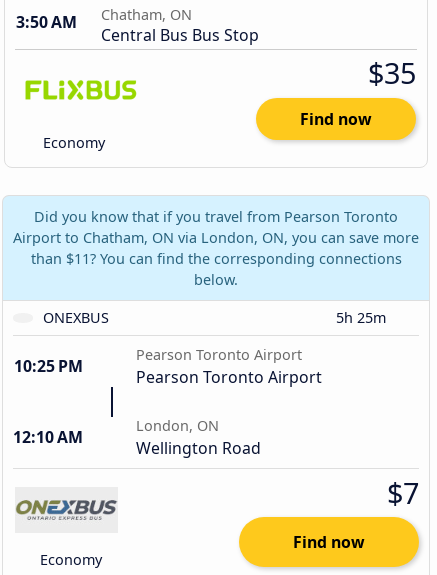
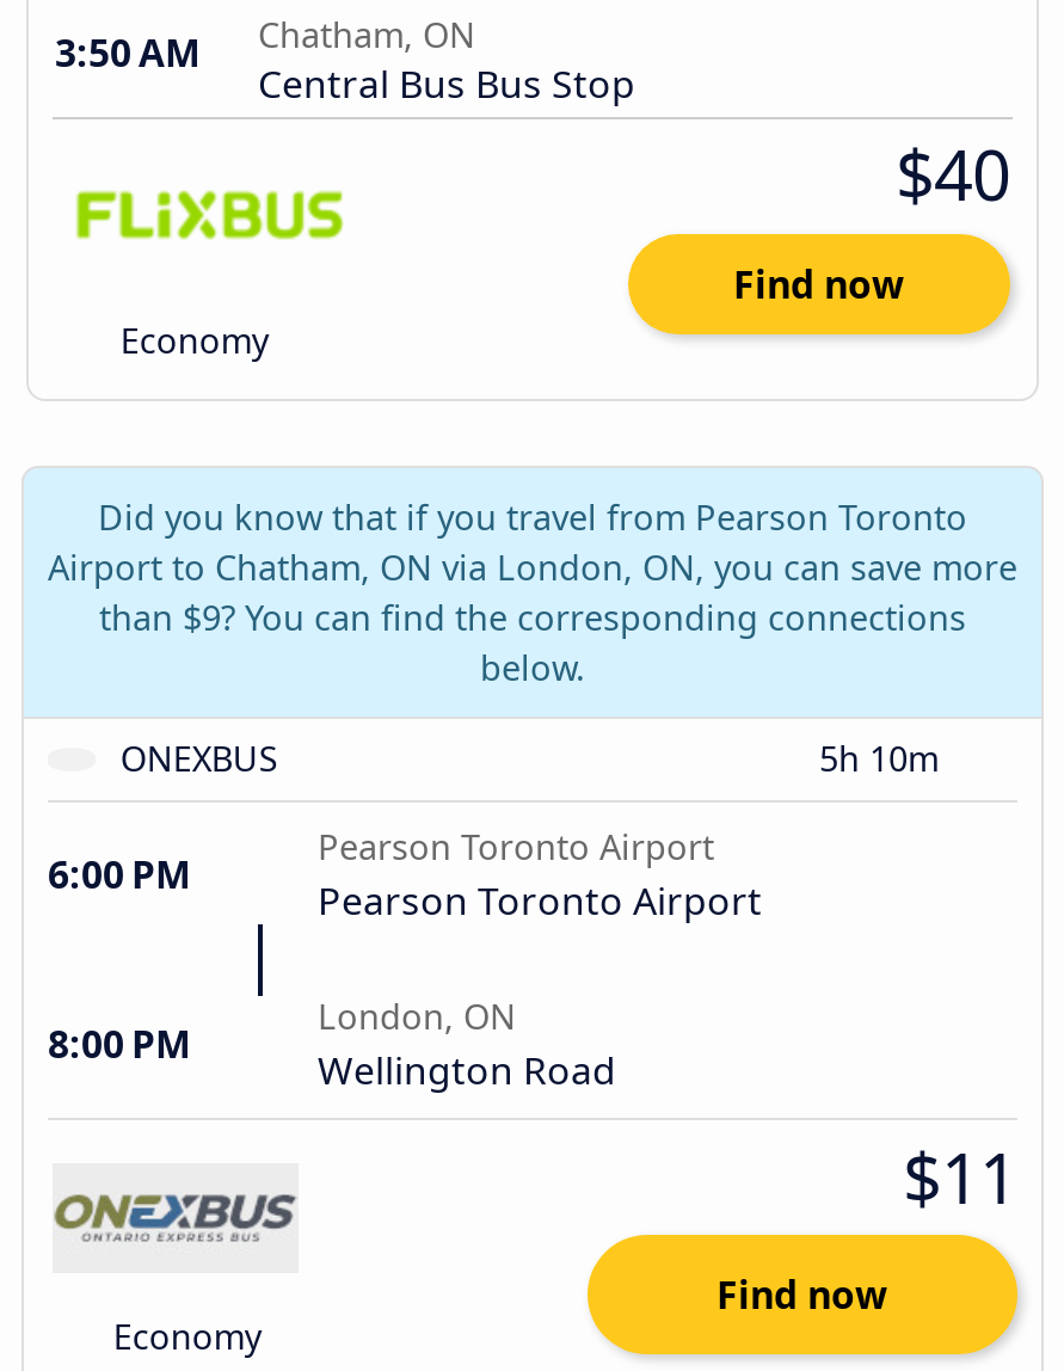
- $35
+ $40

- than $11? You can find the corresponding connections
+ than $9? You can find the corresponding connections

- 5h 25m
+ 5h 10m

- 10:25 PM
+ 6:00 PM

- 12:10 AM
+ 8:00 PM

- $7
+ $11
